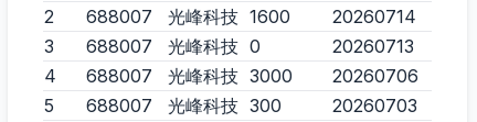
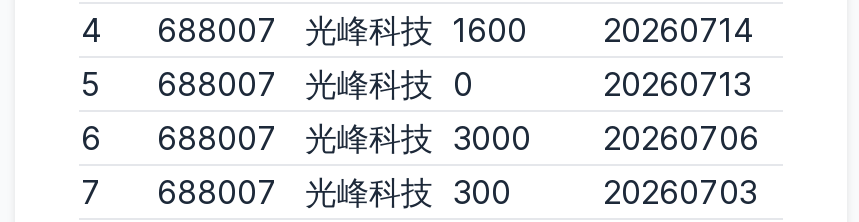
- 2 688007 光峰科技 1600 20260714
+ 4 688007 光峰科技 1600 20260714

- 3 688007 光峰科技 0
+ 5 688007 光峰科技 0

- 4 688007 光峰科技 3000 20260706
+ 6 688007 光峰科技 3000 20260706

- 5 688007 光峰科技 300
+ 7 688007 光峰科技 300
